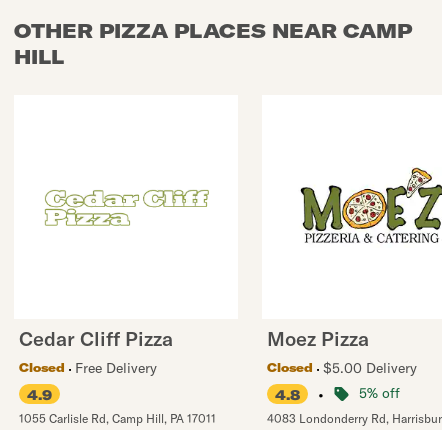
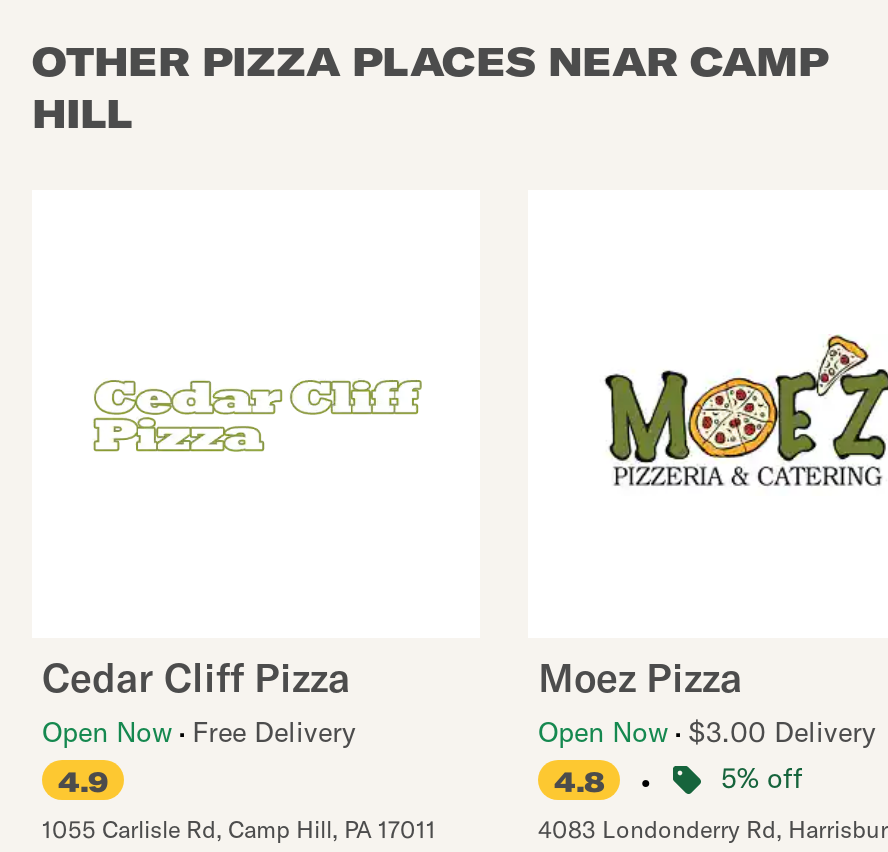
- Closed
- Free Delivery
+ Open Now Free Delivery

- Closed
- $5.00 Delivery
+ Open Now $3.00 Delivery
